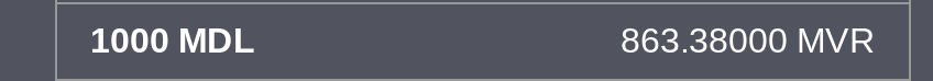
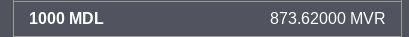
- 863.38000 MVR
+ 873.62000 MVR
